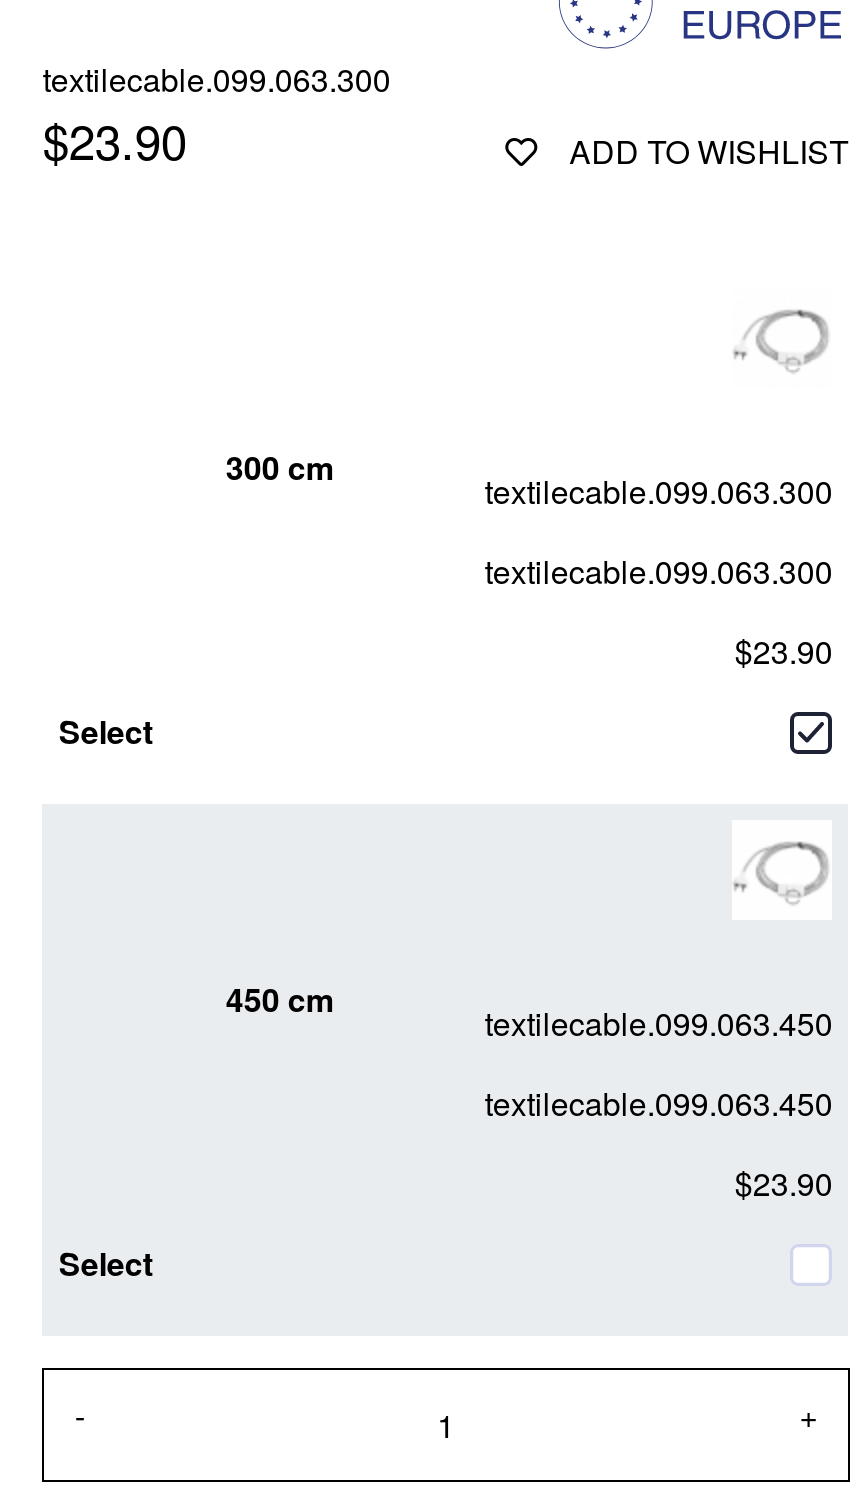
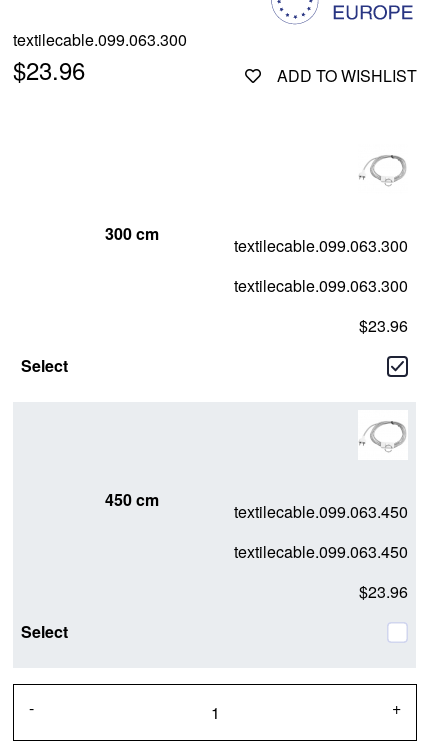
- $23.90
+ $23.96

- $23.90
+ $23.96

- $23.90
+ $23.96
